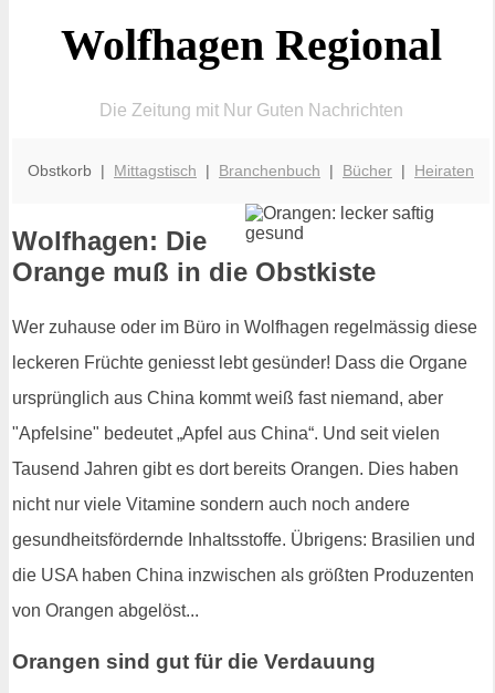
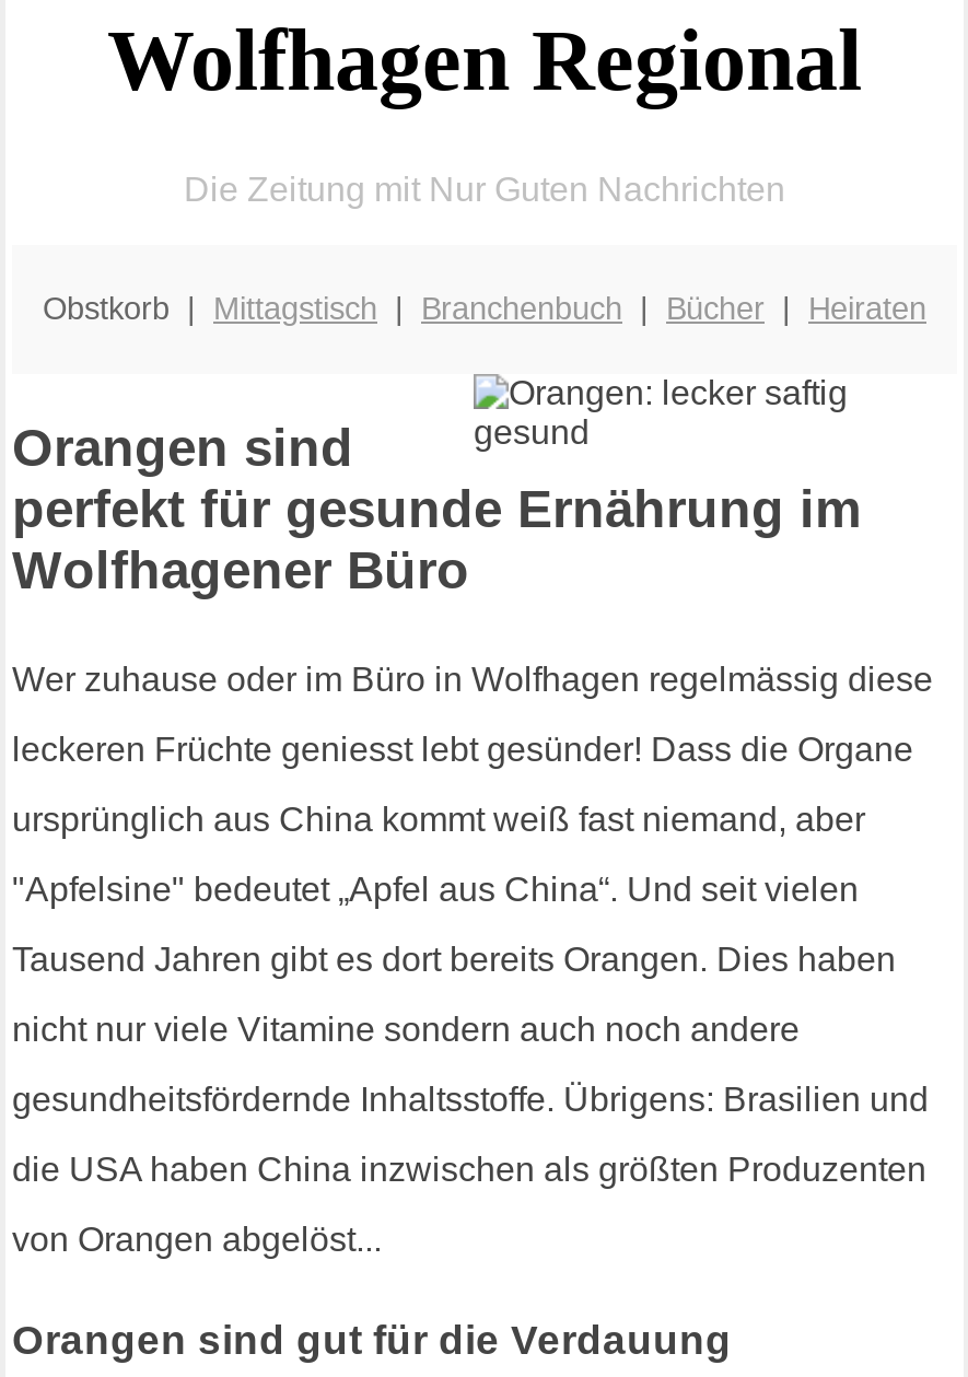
- Wolfhagen: Die
- Orange muß in die Obstkiste
+ Orangen sind
+ perfekt für gesunde Ernährung im
+ Wolfhagener Büro
